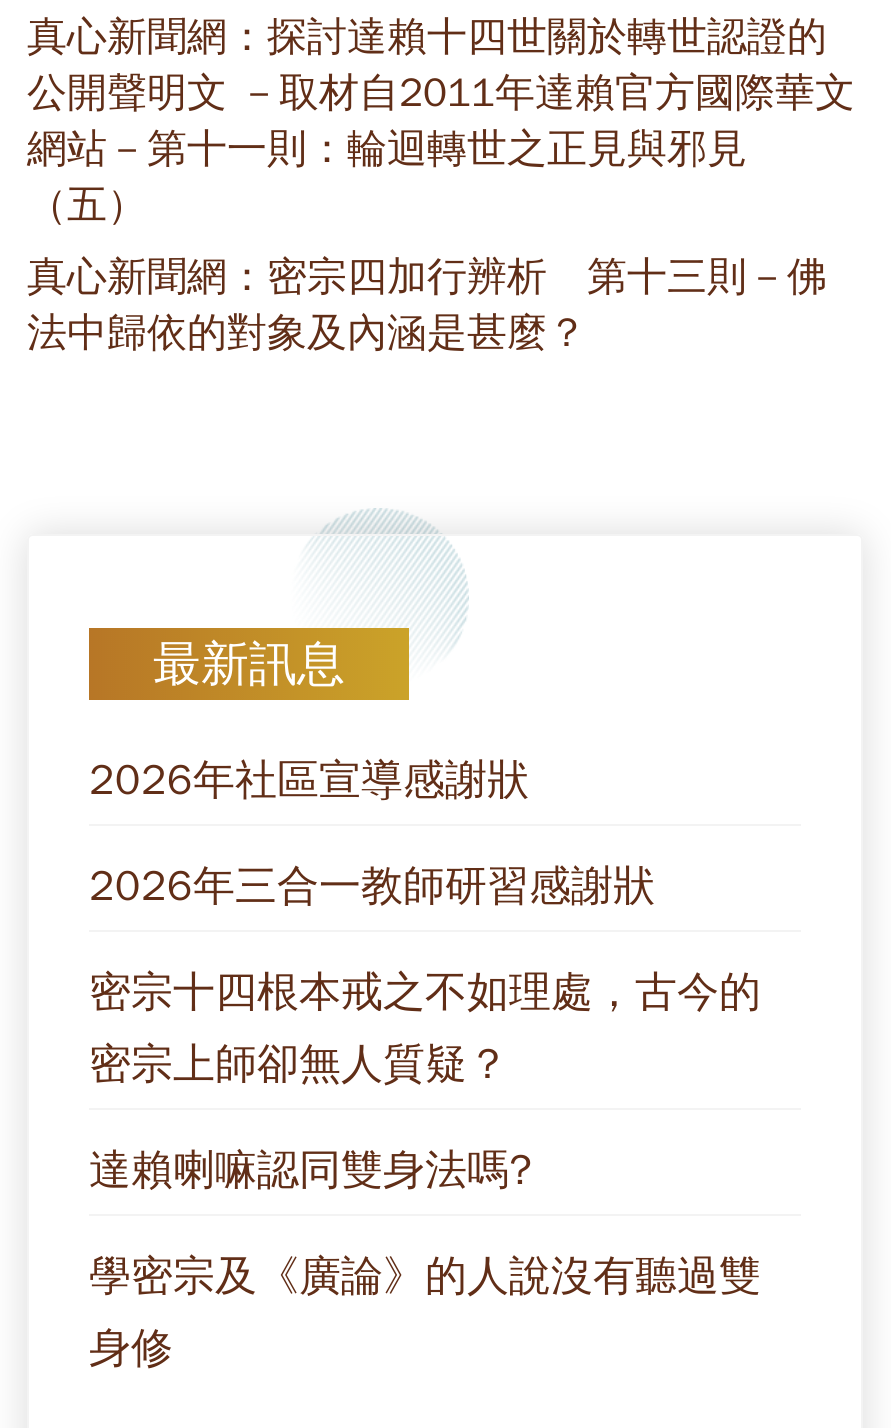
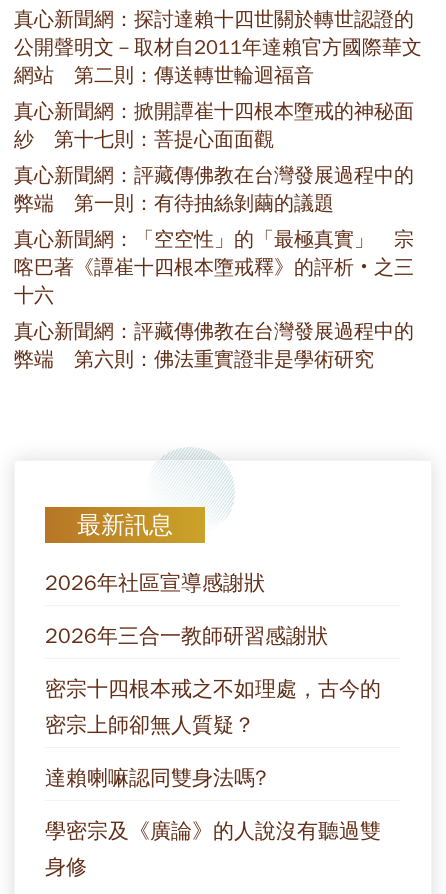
- 公開聲明文 －取材自2011年達賴官方國際華文
- 網站－第十一則：輪迴轉世之正見與邪見
- （五）
- 真心新聞網：密宗四加行辨析 第十三則－佛
- 法中歸依的對象及內涵是甚麼？
+ 公開聲明文－取材自2011年達賴官方國際華文
+ 網站 第二則：傳送轉世輪迴福音
+ 真心新聞網：掀開譚崔十四根本墮戒的神秘面
+ 紗 第十七則：菩提心面面觀
+ 真心新聞網：評藏傳佛教在台灣發展過程中的
+ 弊端 第一則：有待抽絲剝繭的議題
+ 真心新聞網：「空空性」的「最極真實」 宗
+ 喀巴著《譚崔十四根本墮戒釋》的評析‧之三
+ 十六
+ 真心新聞網：評藏傳佛教在台灣發展過程中的
+ 弊端 第六則：佛法重實證非是學術研究
